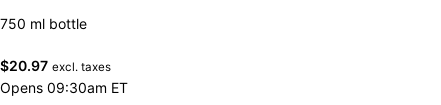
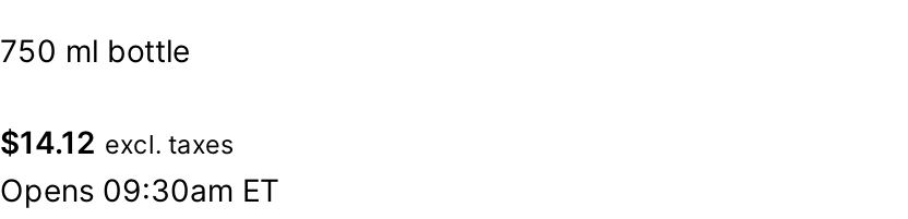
- $20.97 excl. taxes
+ $14.12 excl. taxes
